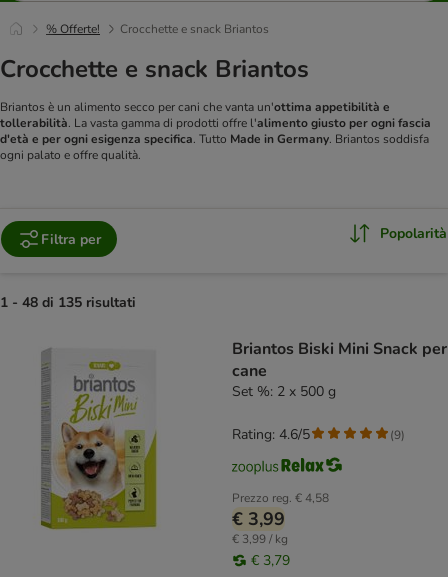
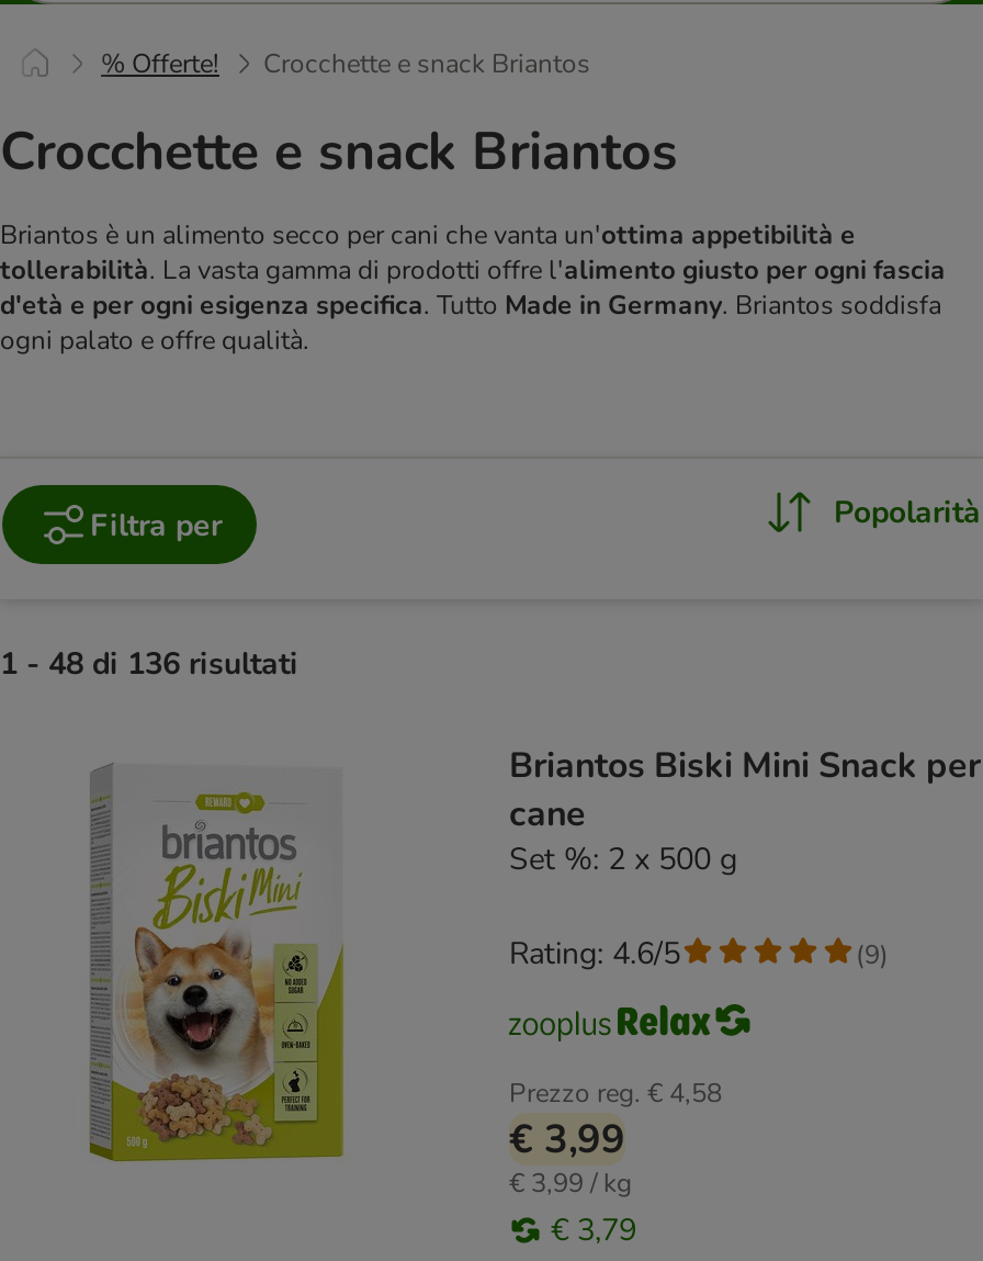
- 1 - 48 di 135 risultati
+ 1 - 48 di 136 risultati
